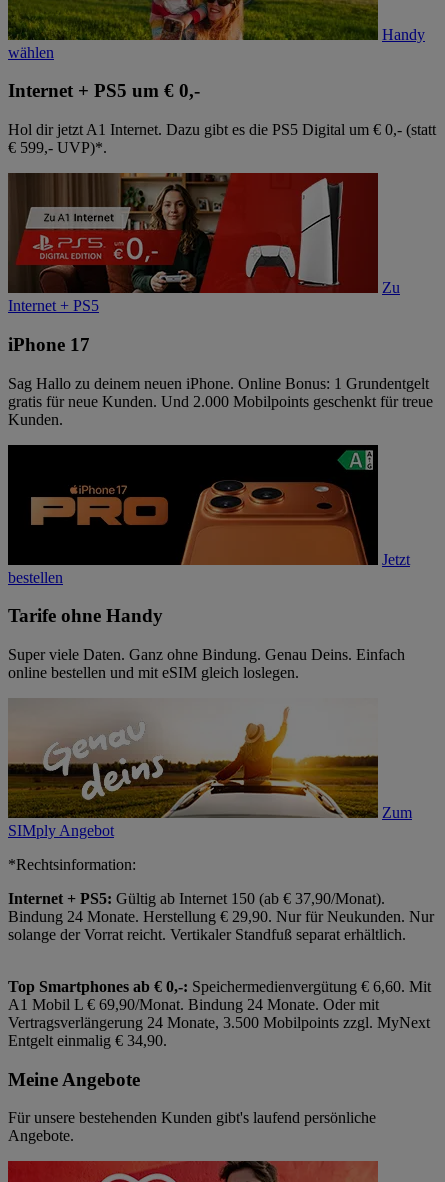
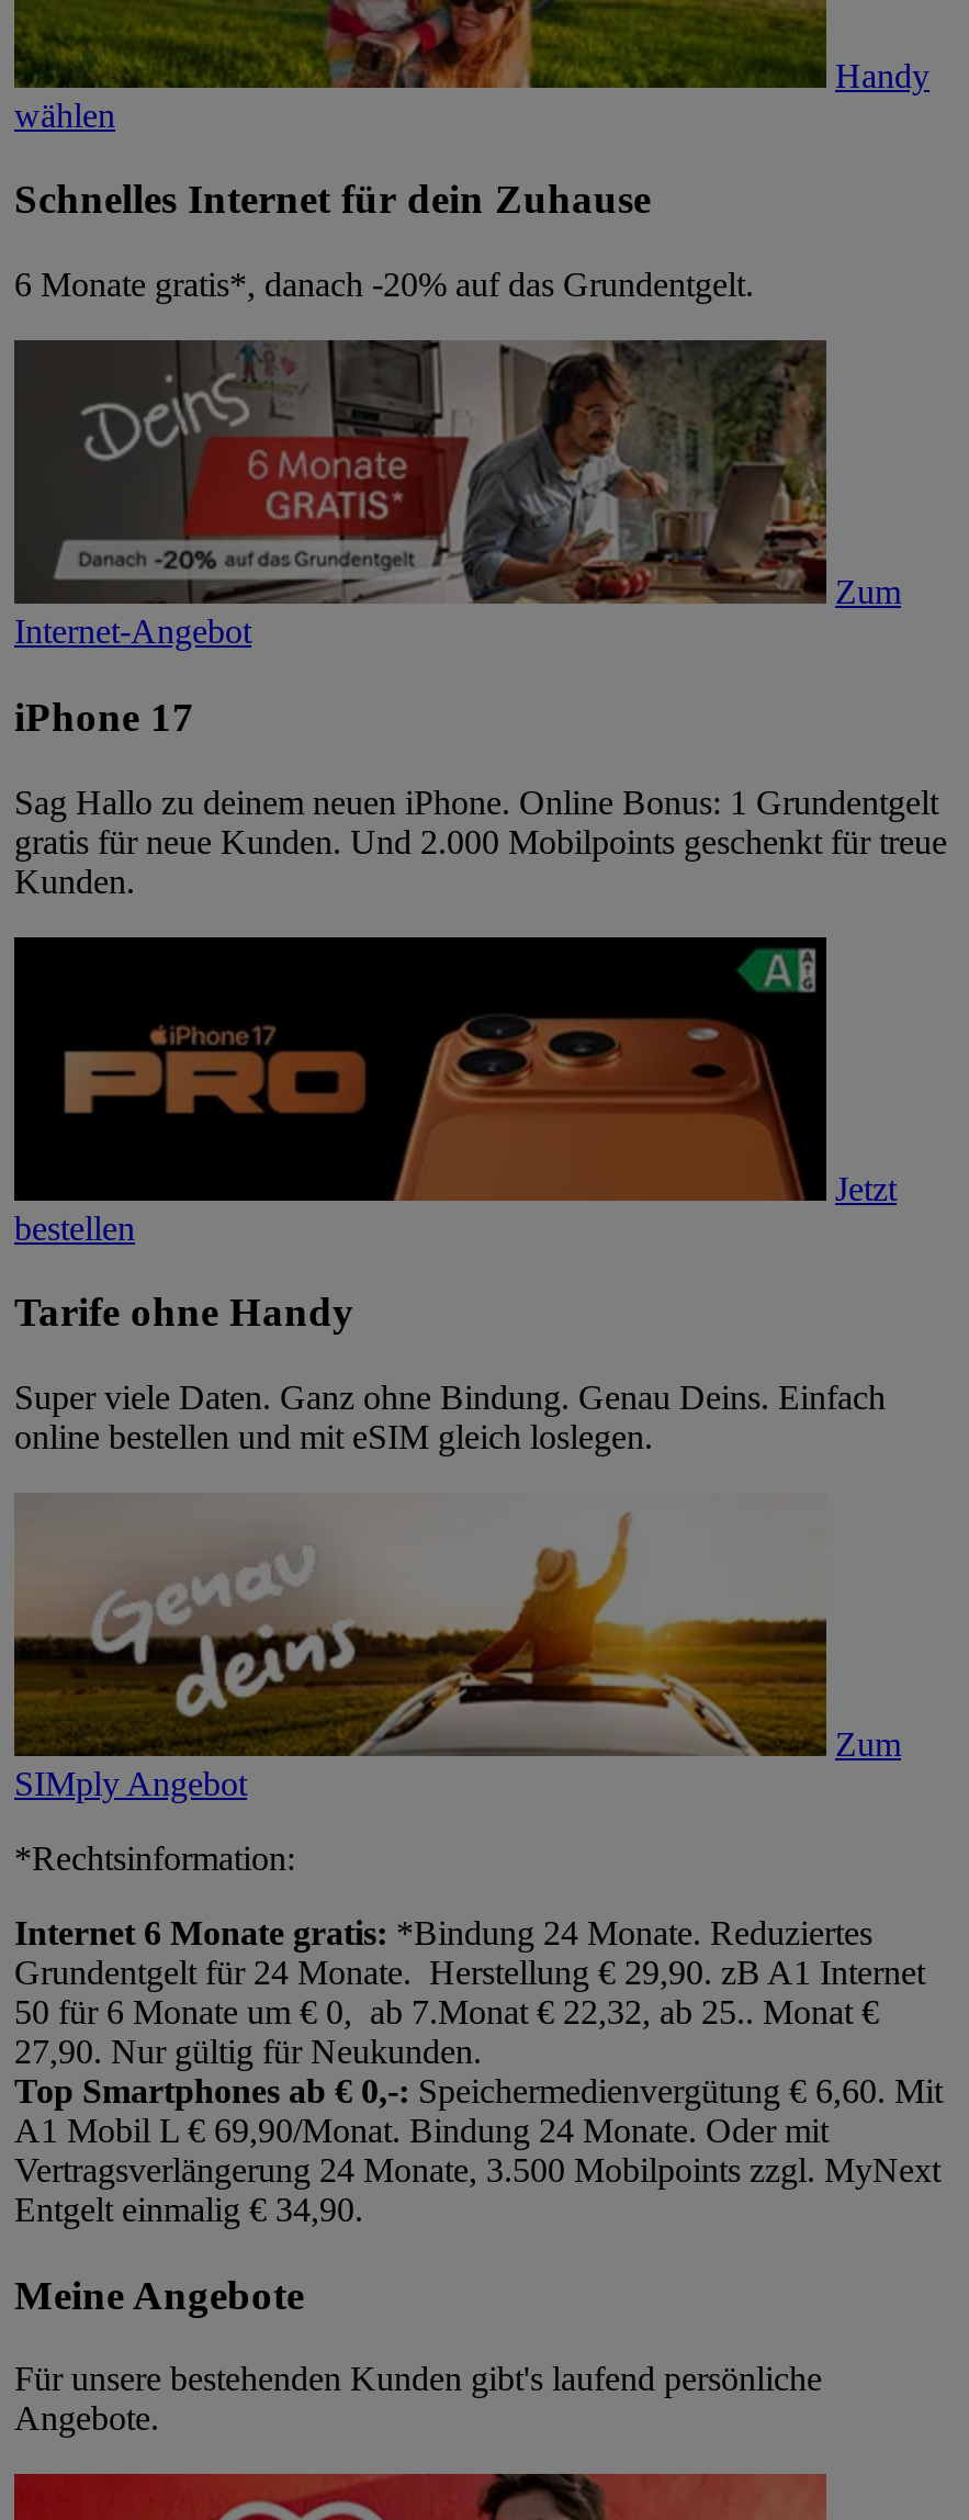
- Internet + PS5 um € 0,-
+ Schnelles Internet für dein Zuhause

- Hol dir jetzt A1 Internet. Dazu gibt es die PS5 Digital um € 0,- (statt
- € 599,- UVP)*.
+ 6 Monate gratis*, danach -20% auf das Grundentgelt.

- [image]
- Zu
- Internet + PS5
+ [image]
+ Zum
+ Internet-Angebot

- Internet + PS5: Gültig ab Internet 150 (ab € 37,90/Monat).
- Bindung 24 Monate. Herstellung € 29,90. Nur für Neukunden. Nur
- solange der Vorrat reicht. Vertikaler Standfuß separat erhältlich.
+ Internet 6 Monate gratis: *Bindung 24 Monate. Reduziertes
+ Grundentgelt für 24 Monate. Herstellung € 29,90. zB A1 Internet
+ 50 für 6 Monate um € 0, ab 7.Monat € 22,32, ab 25.. Monat €
+ 27,90. Nur gültig für Neukunden.
